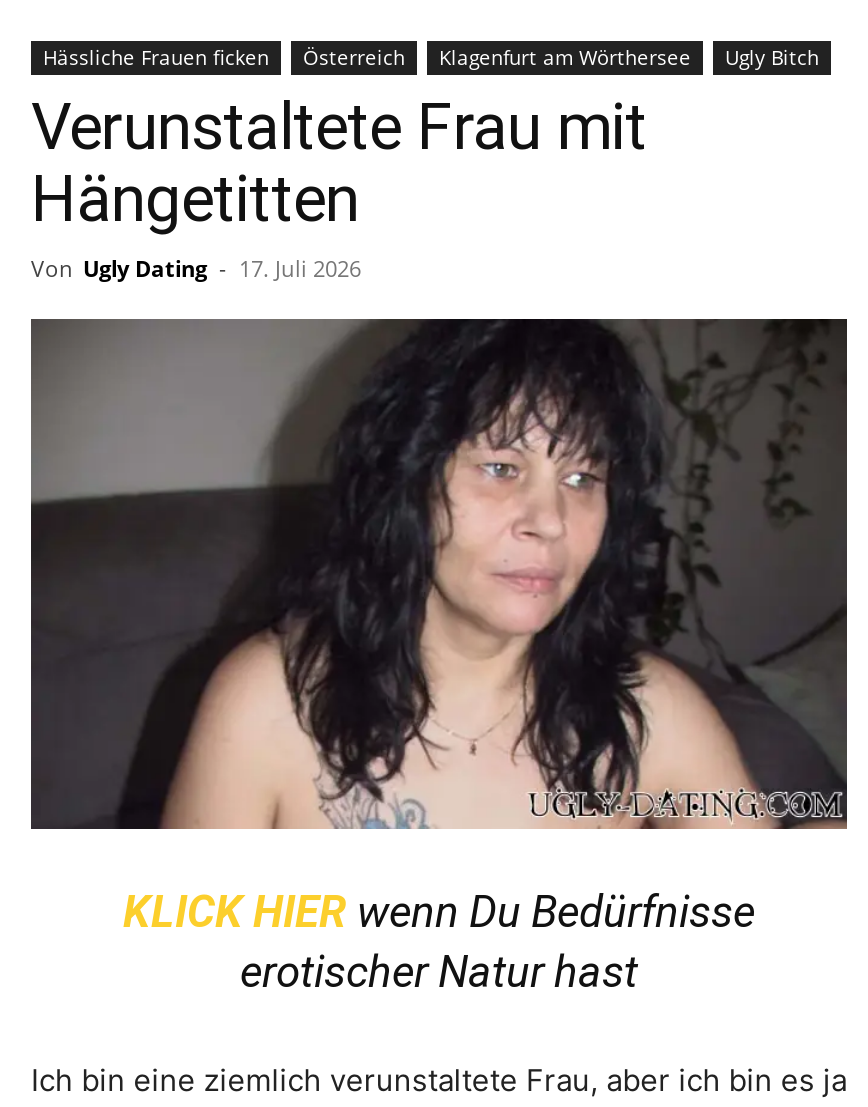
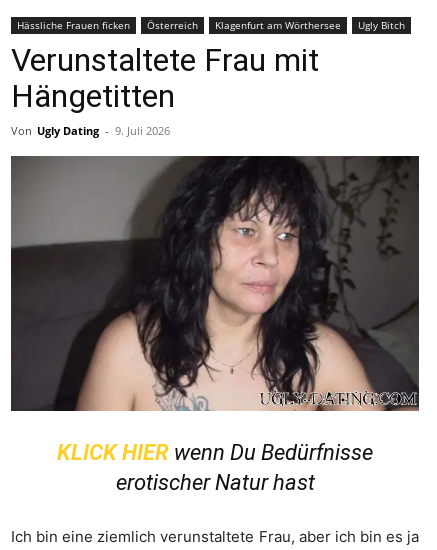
- Von Ugly Dating - 17. Juli 2026
+ Von Ugly Dating - 9. Juli 2026
